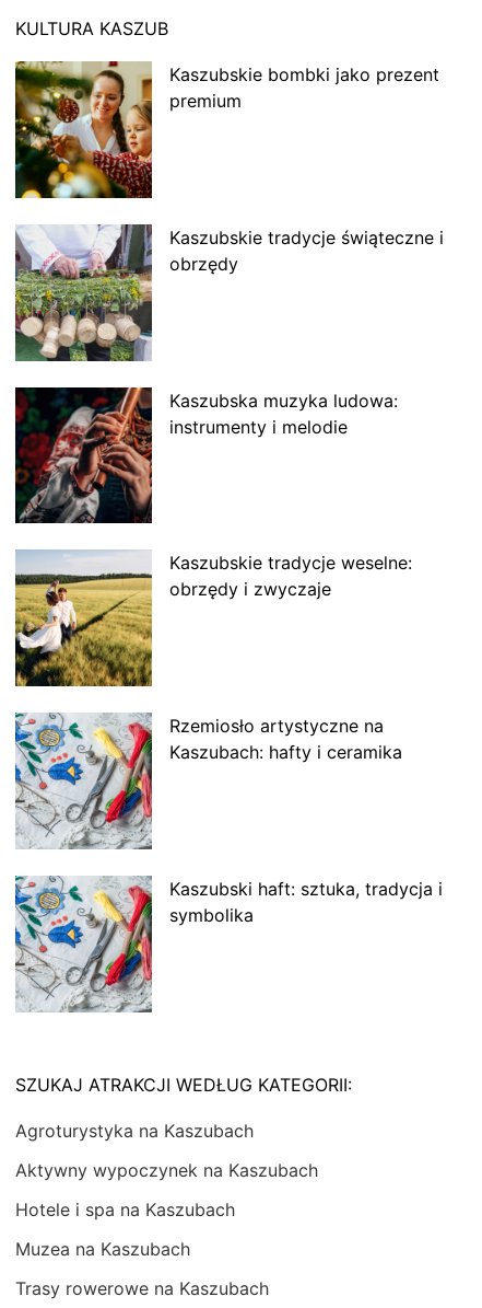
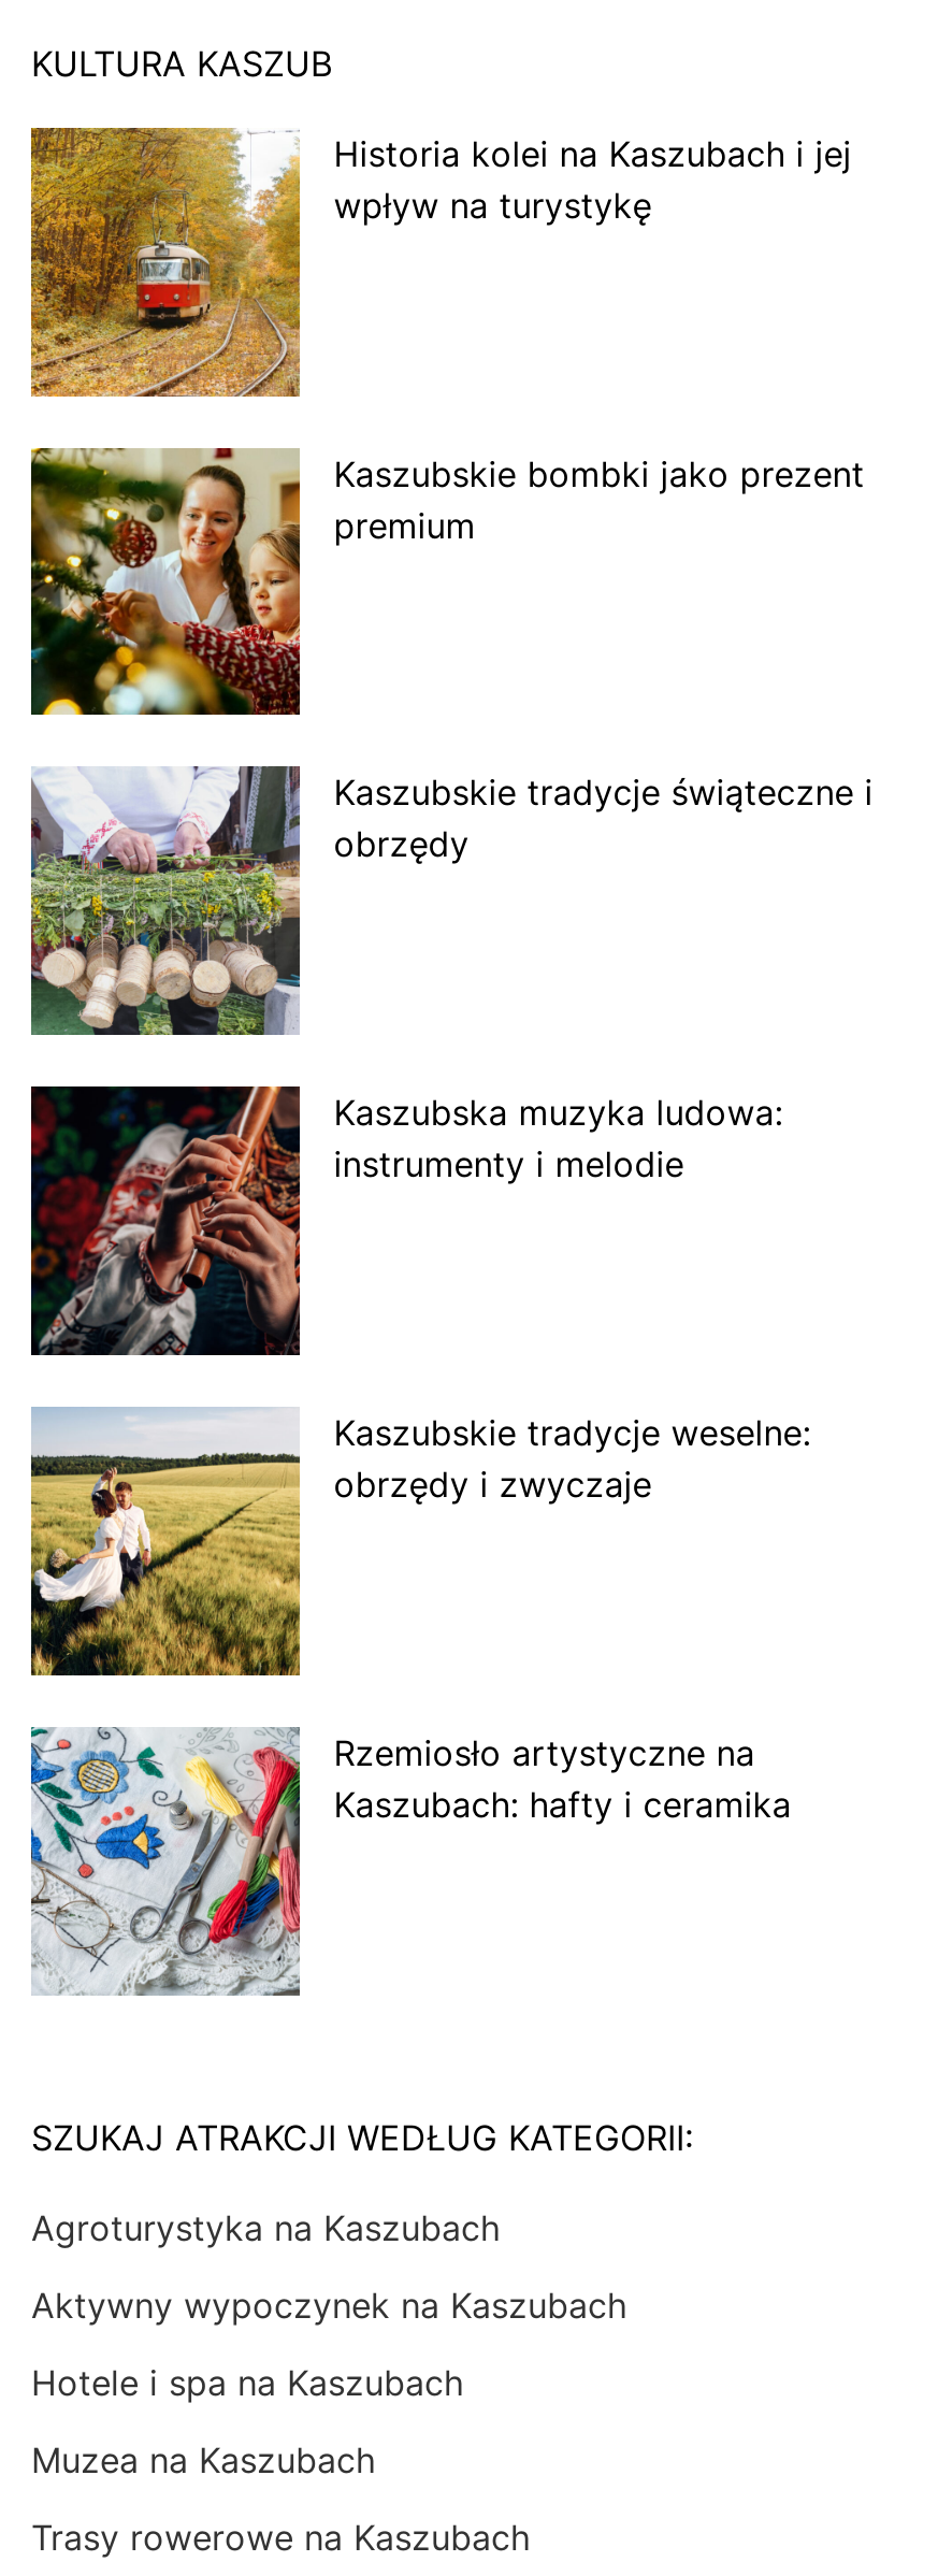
+ [image]
+ Historia kolei na Kaszubach i jej
+ wpływ na turystykę

moved down: [image] | Kaszubskie bombki jako prezent | premium | ... | Rzemiosło artystyczne na | Kaszubach: hafty i ceramika

moved down: [image]

- Kaszubski haft: sztuka, tradycja i
- symbolika
